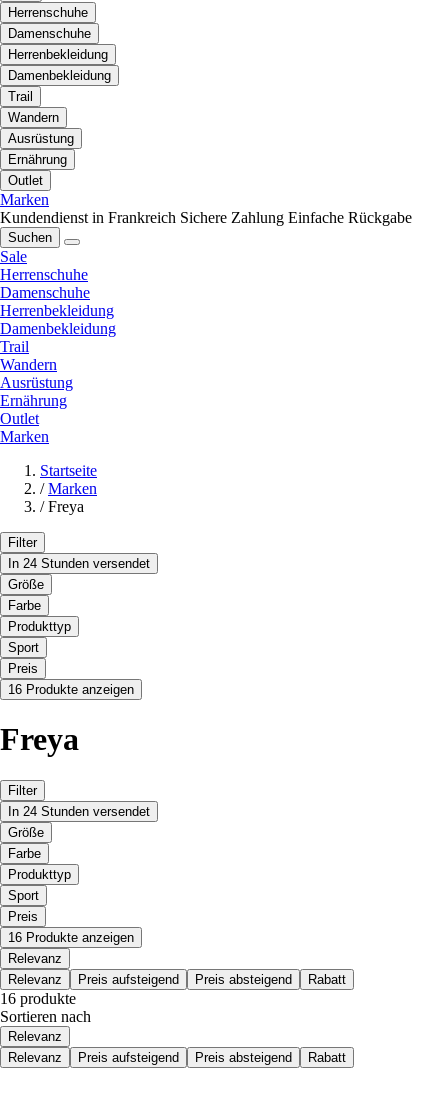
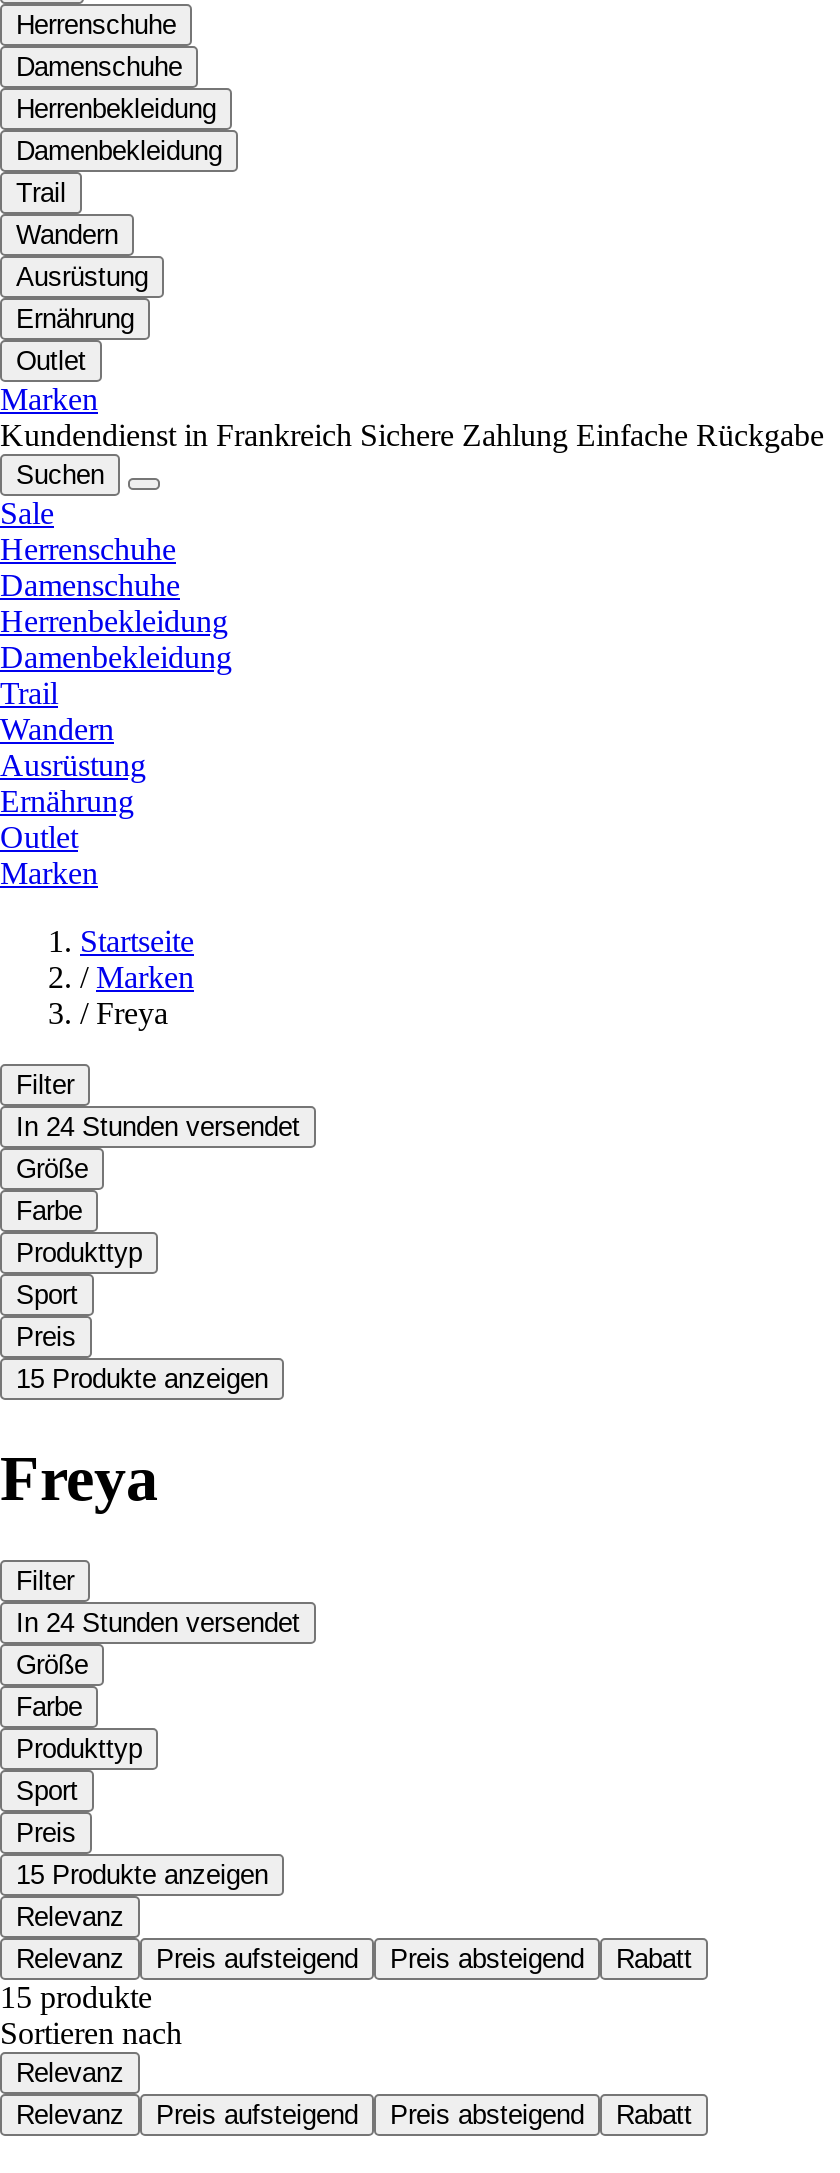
- 16 Produkte anzeigen
+ 15 Produkte anzeigen

- 16 Produkte anzeigen
+ 15 Produkte anzeigen

- 16 produkte
+ 15 produkte
